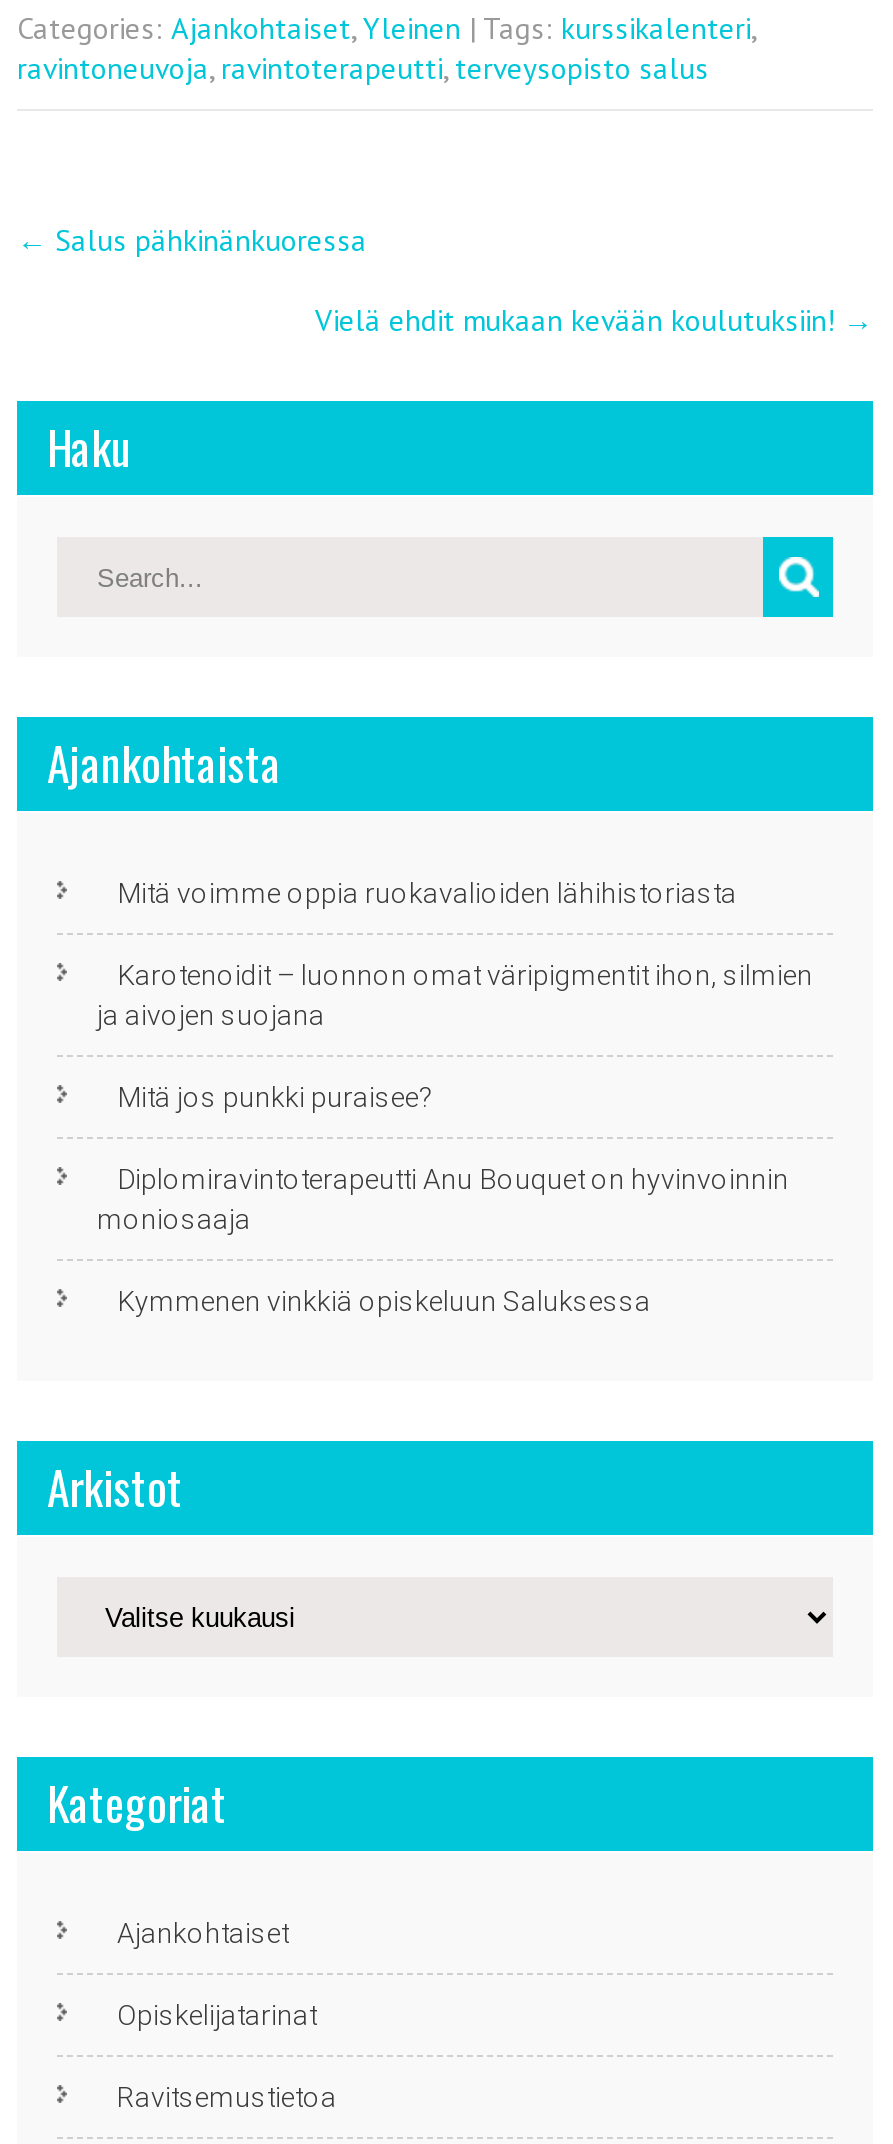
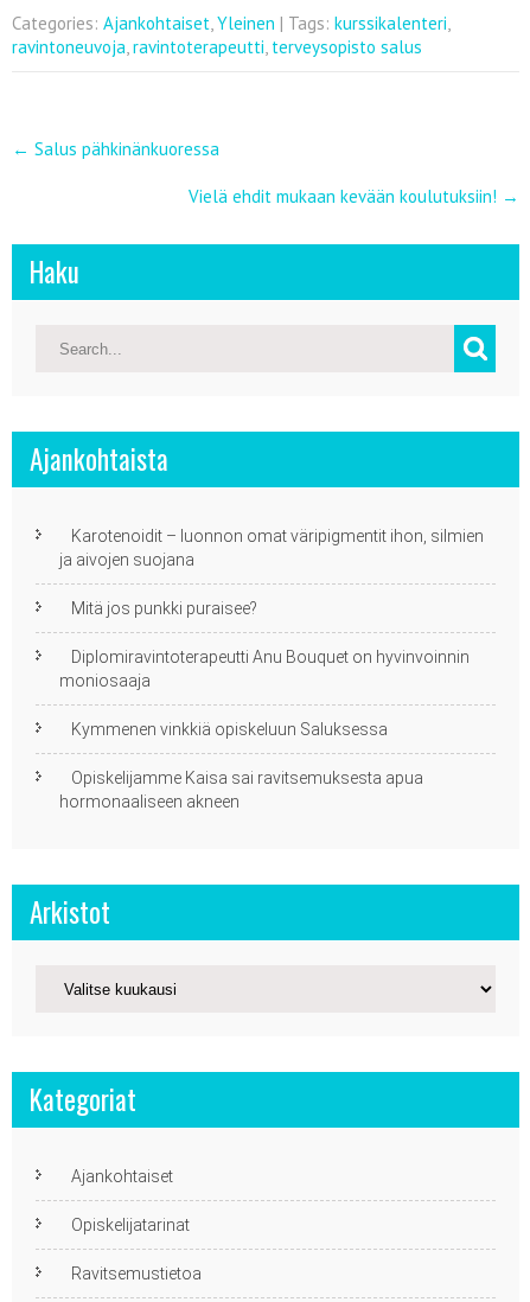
- Mitä voimme oppia ruokavalioiden lähihistoriasta

moved up: Karotenoidit – luonnon omat väripigmentit ihon, silmien | ja aivojen suojana | Mitä jos punkki puraisee? | Diplomiravintoterapeutti Anu Bouquet on hyvinvoinnin | moniosaaja | Kymmenen vinkkiä opiskeluun Saluksessa

+ Opiskelijamme Kaisa sai ravitsemuksesta apua
+ hormonaaliseen akneen
